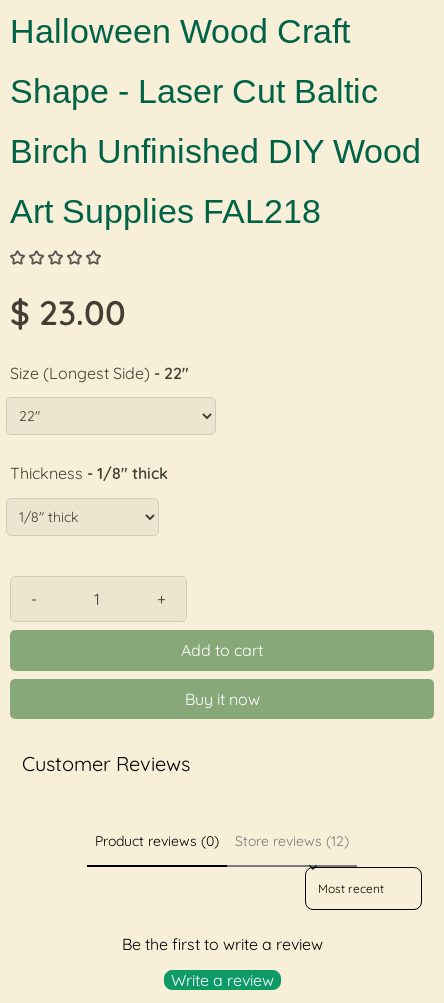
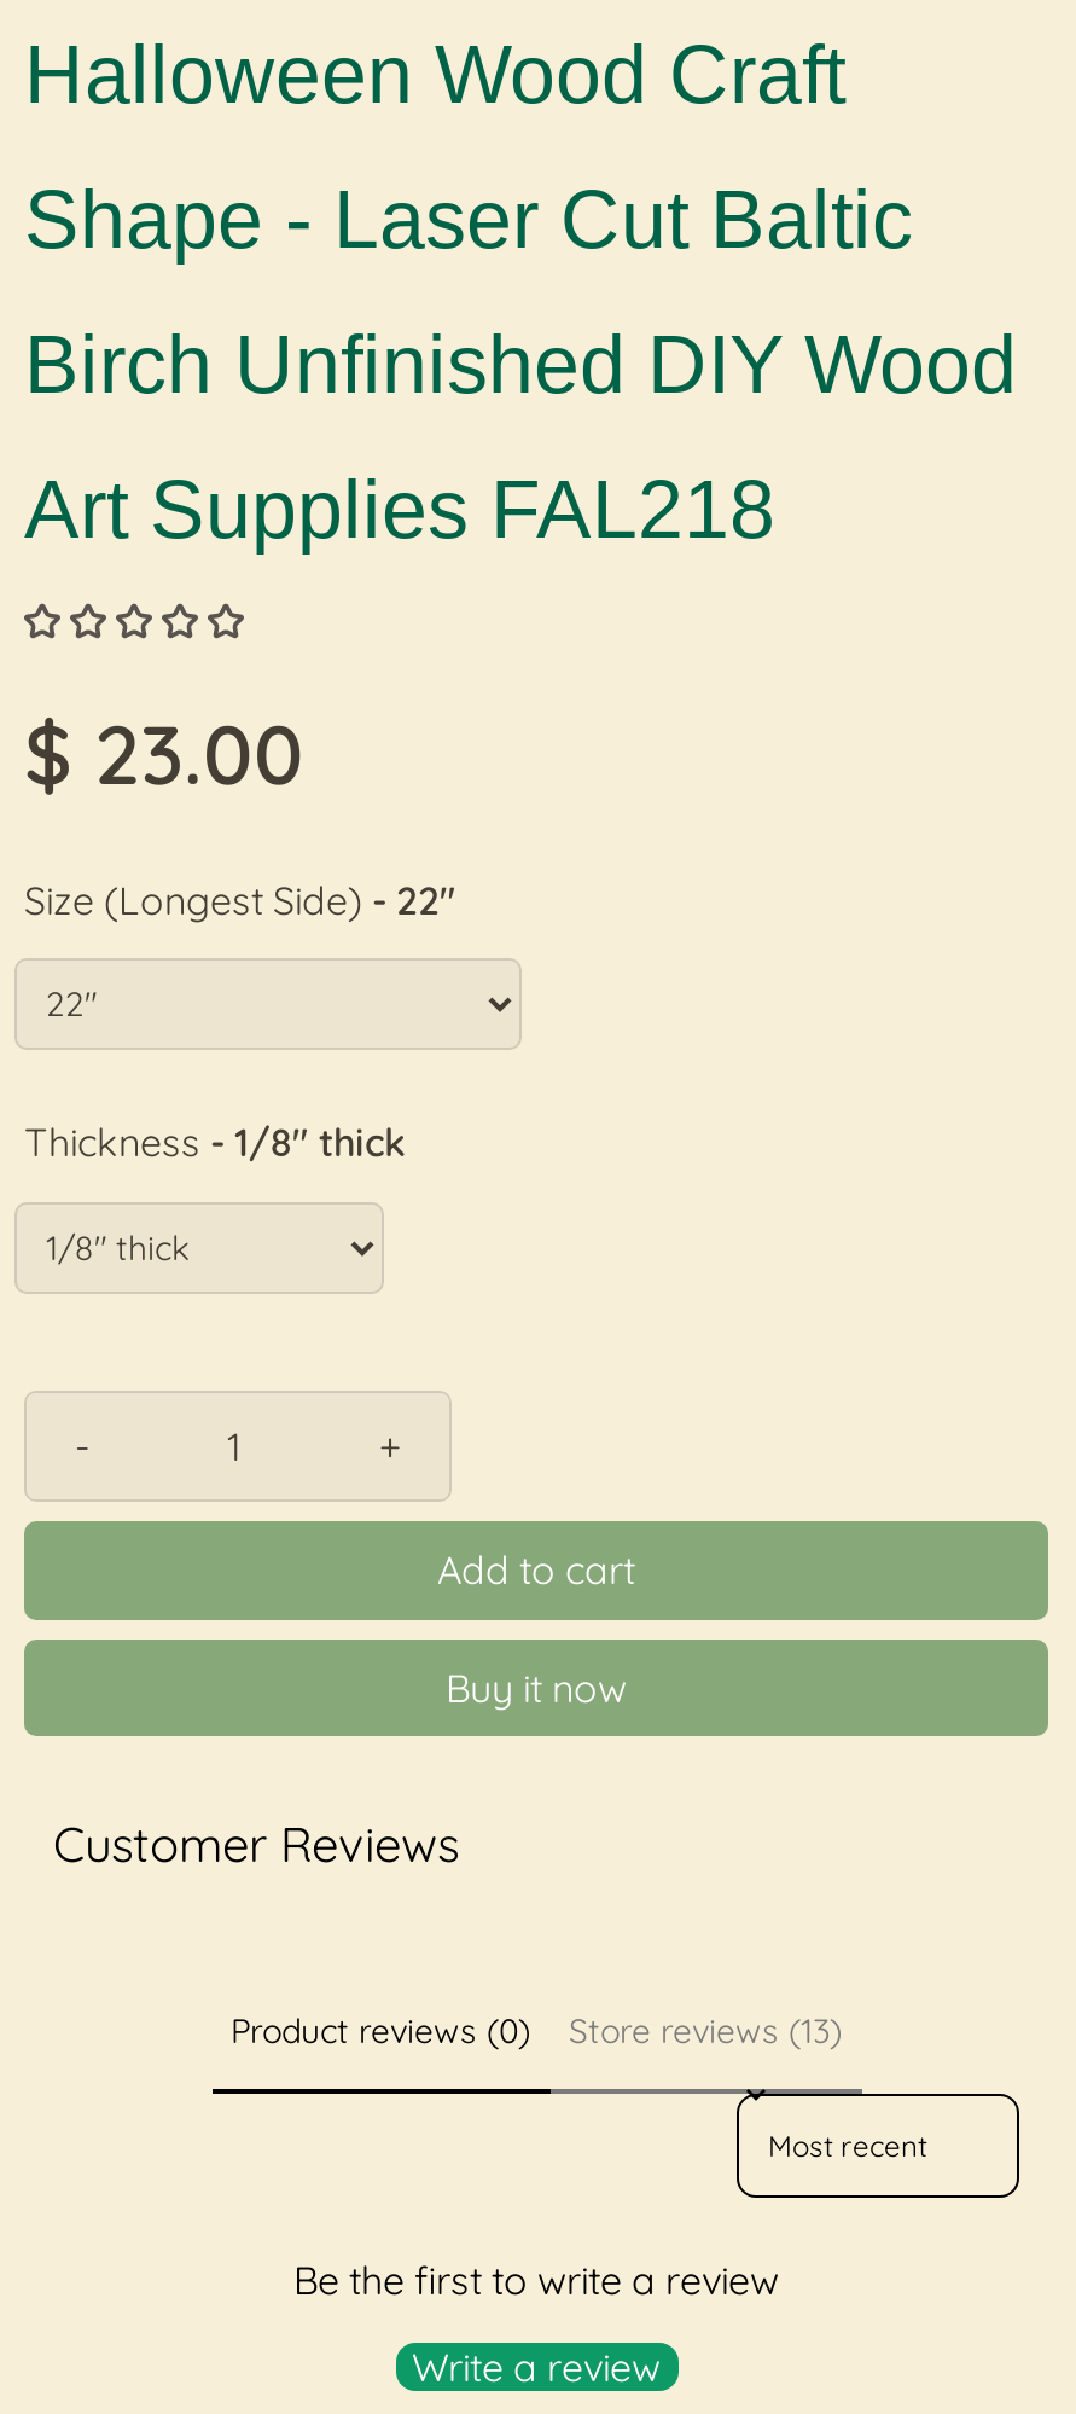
- Store reviews (12)
+ Store reviews (13)
